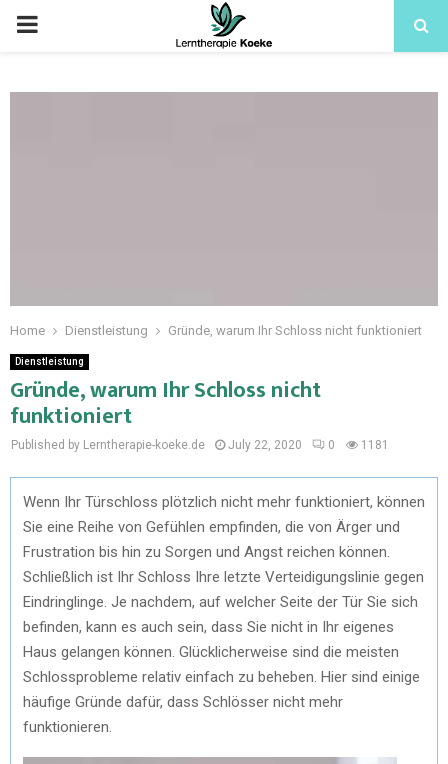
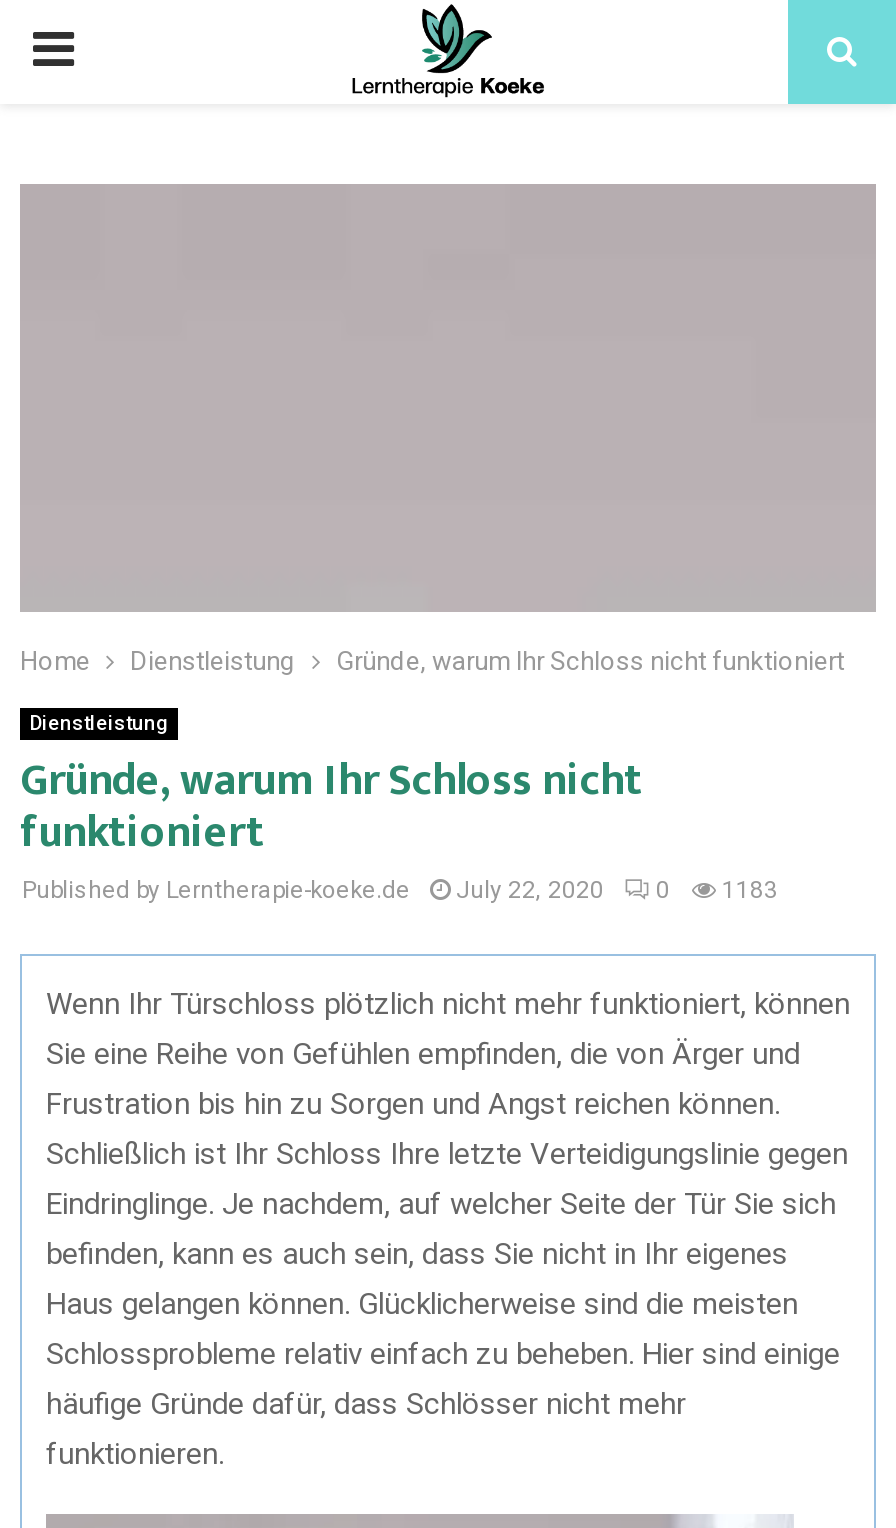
- Published by Lerntherapie-koeke.de July 22, 2020 0 1181
+ Published by Lerntherapie-koeke.de July 22, 2020 0 1183
